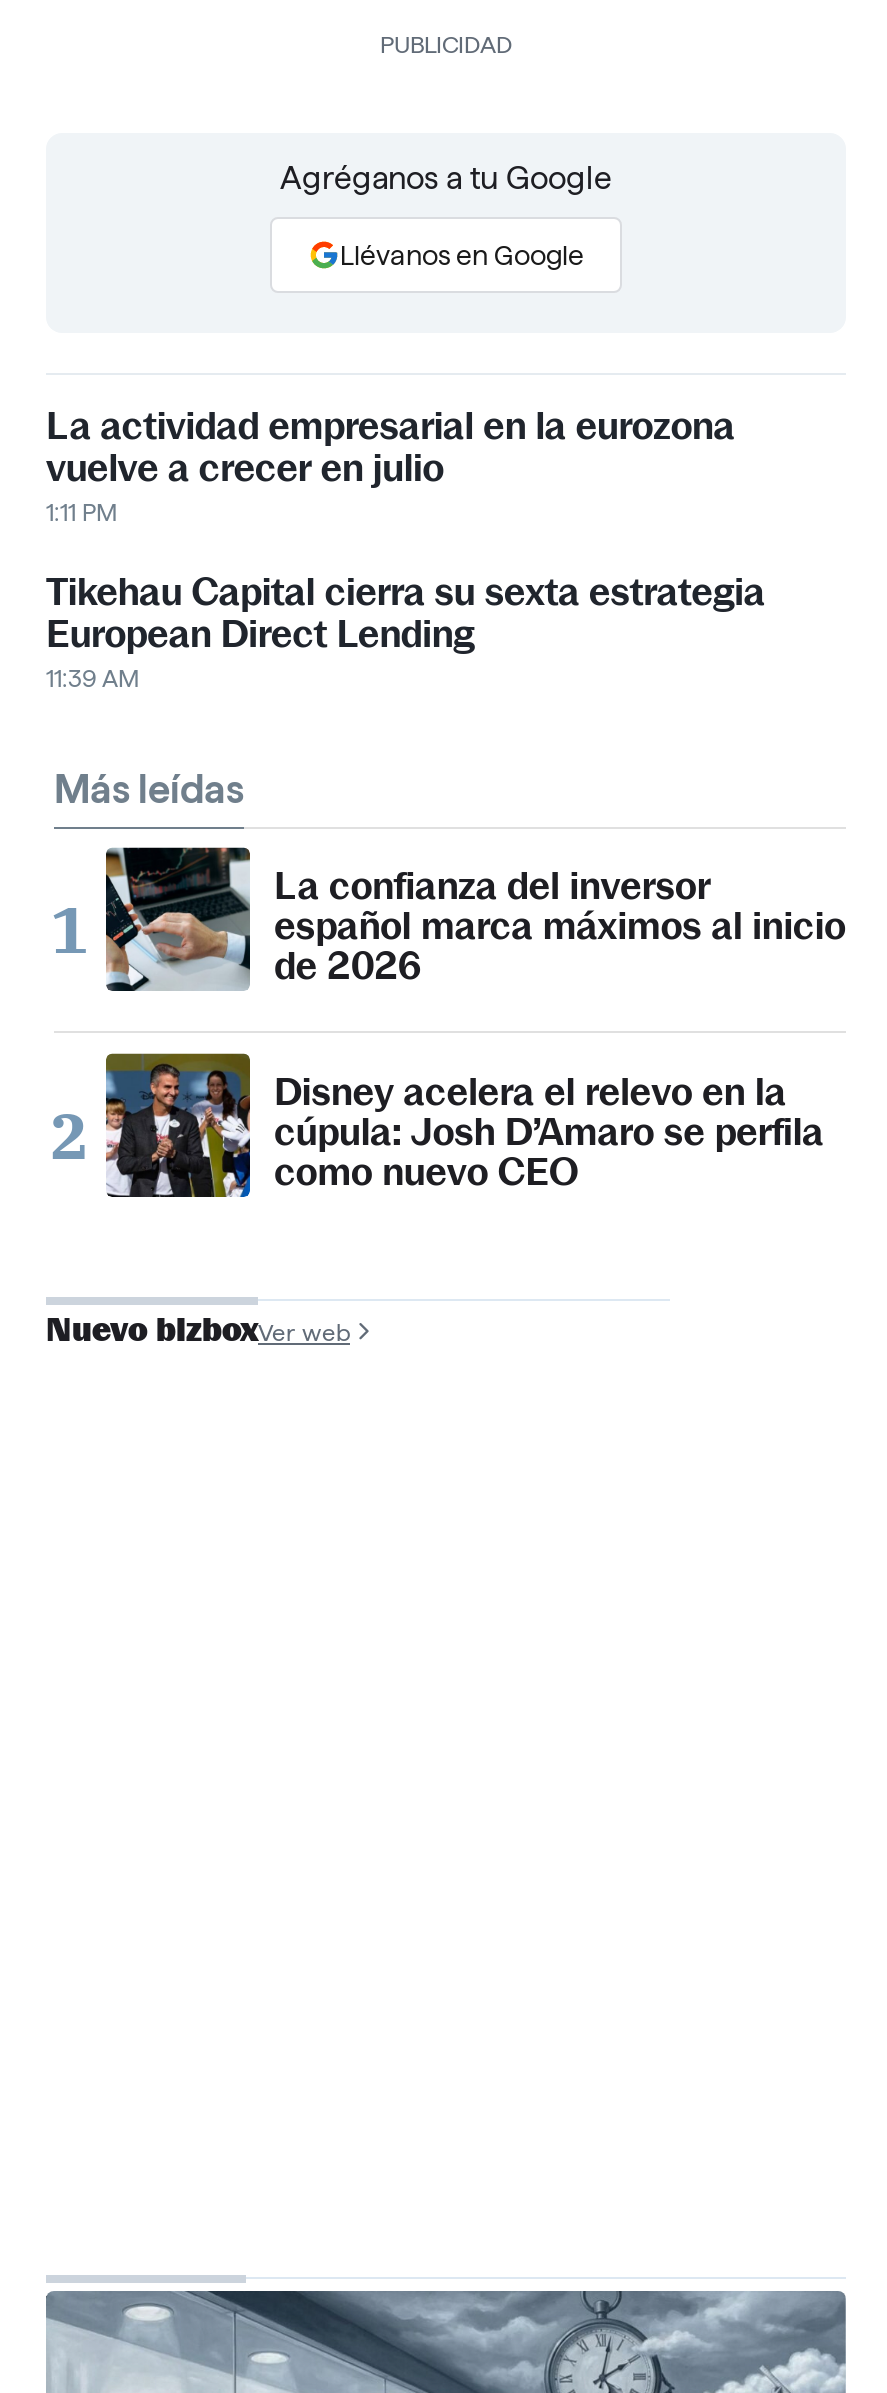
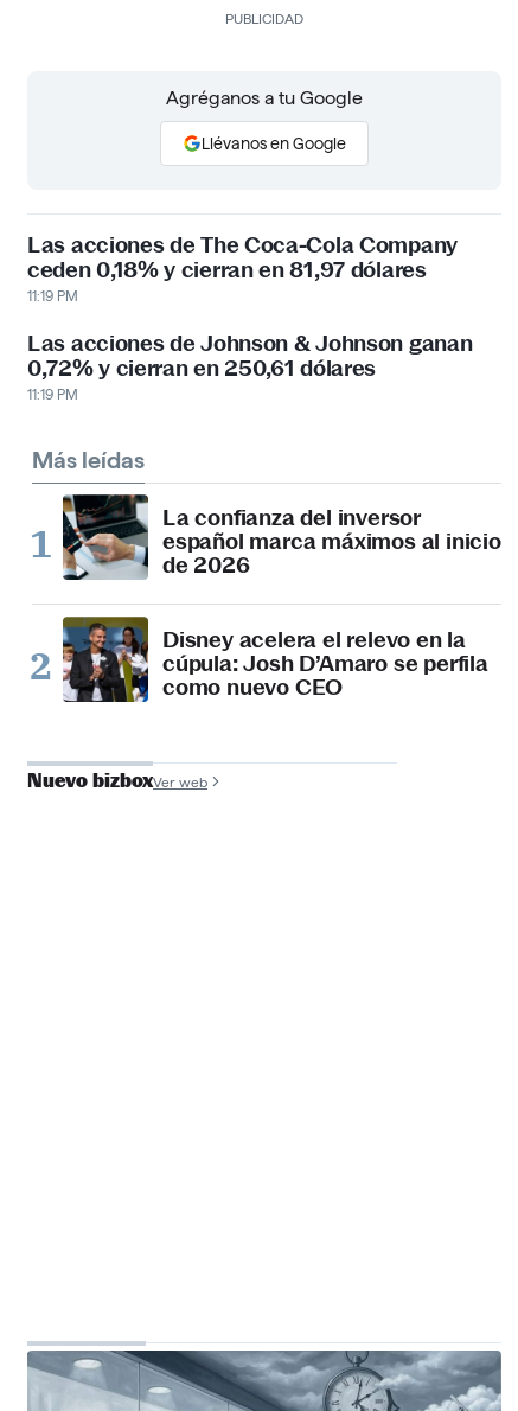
- La actividad empresarial en la eurozona
- vuelve a crecer en julio
- 1:11 PM
+ Las acciones de The Coca-Cola Company
+ ceden 0,18% y cierran en 81,97 dólares
+ 11:19 PM

- Tikehau Capital cierra su sexta estrategia
- European Direct Lending
- 11:39 AM
+ Las acciones de Johnson & Johnson ganan
+ 0,72% y cierran en 250,61 dólares
+ 11:19 PM
